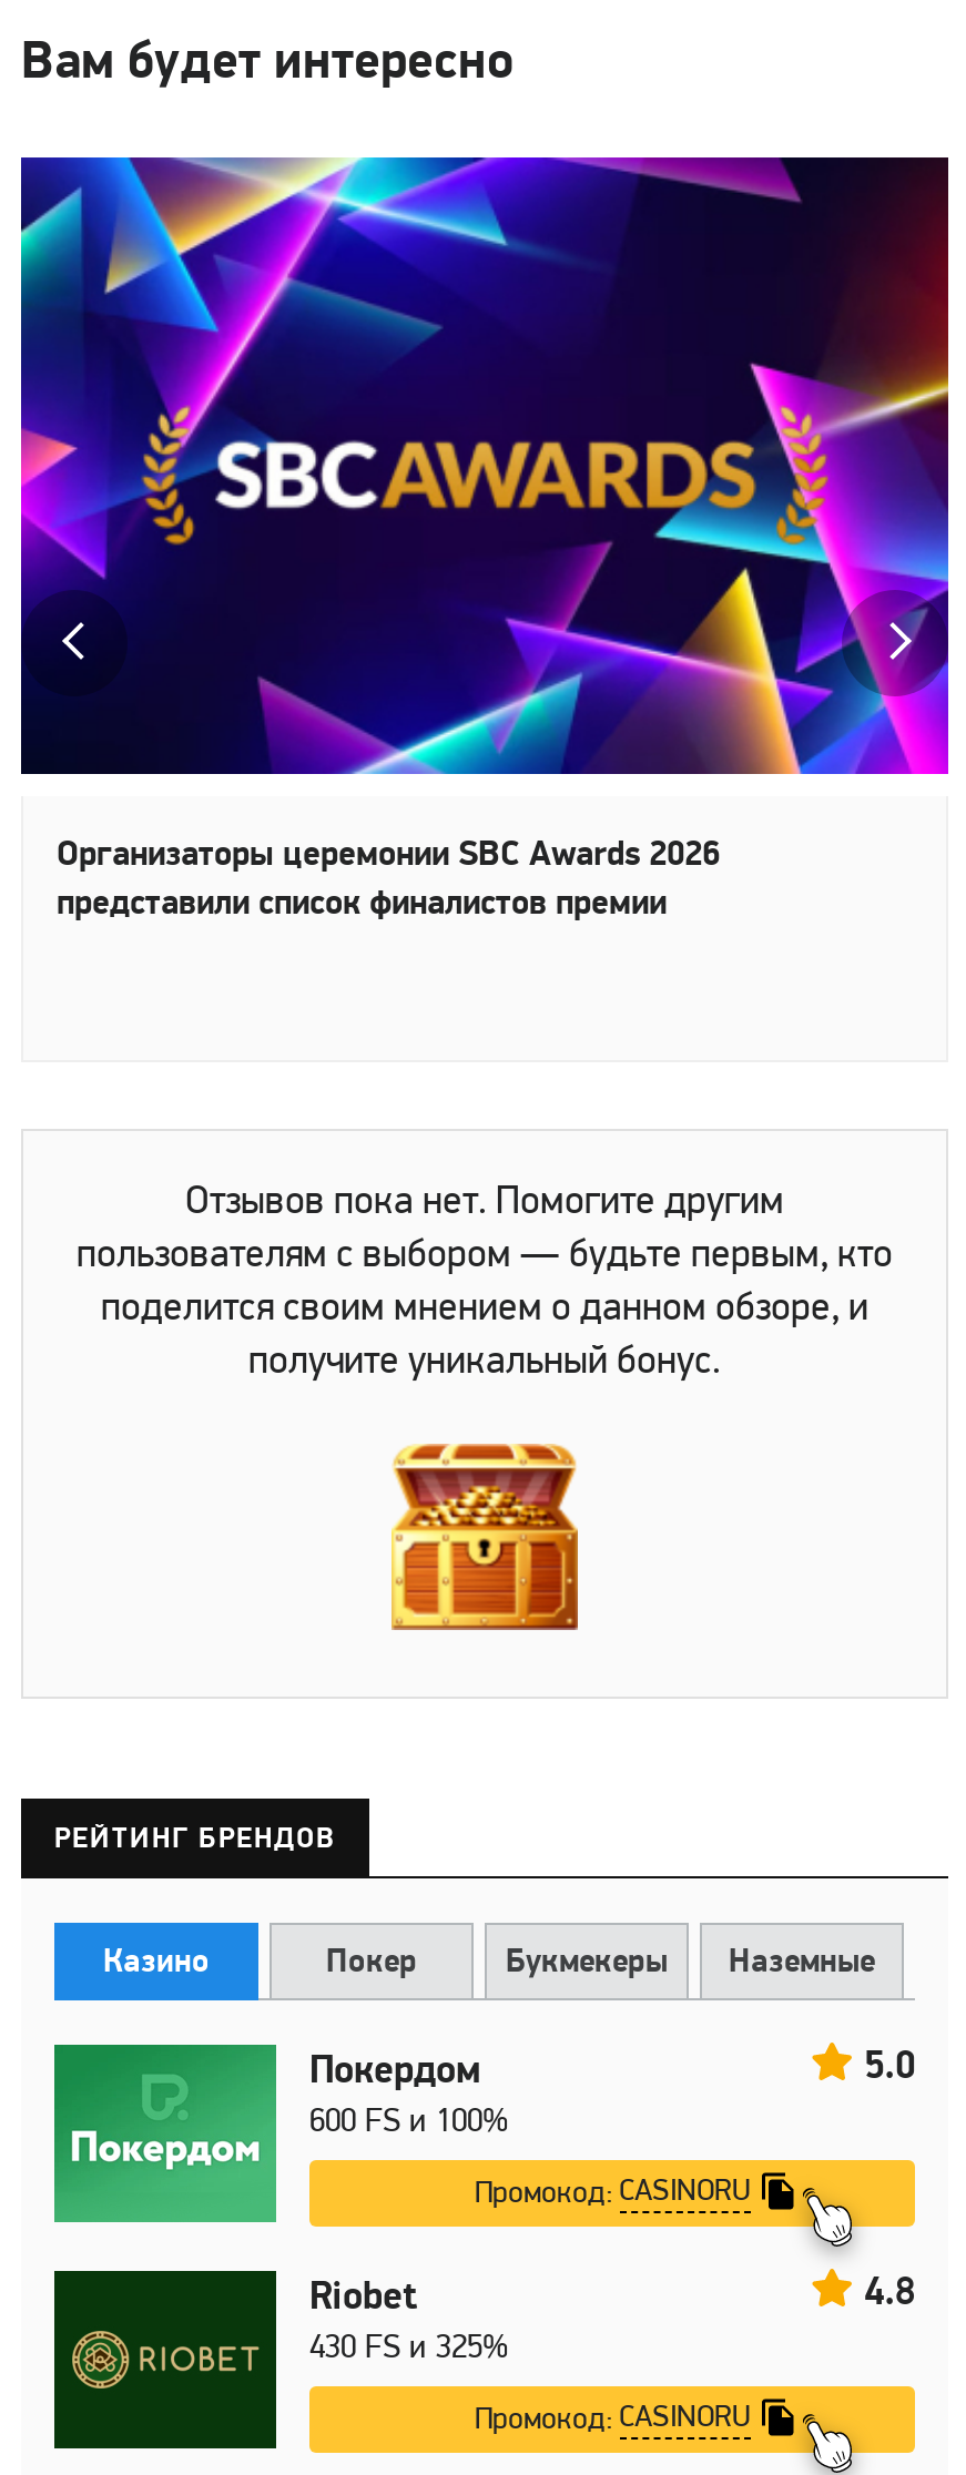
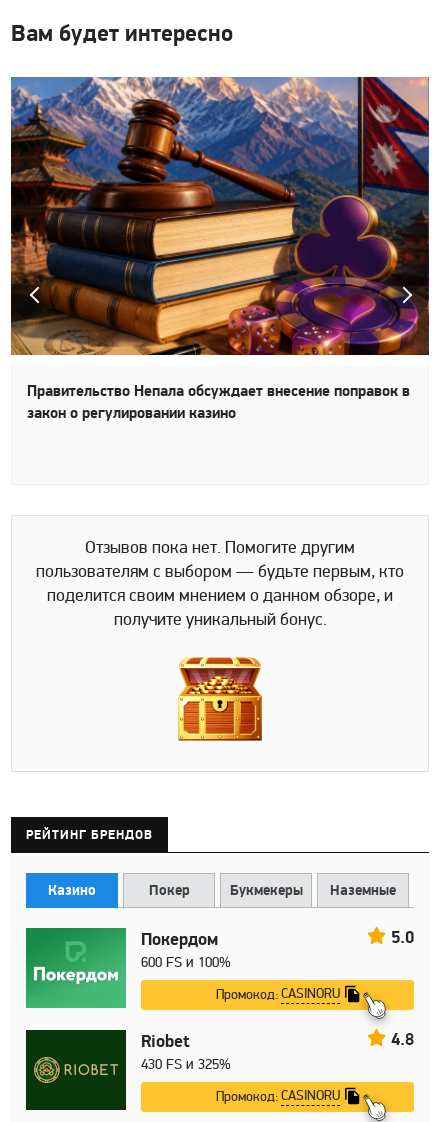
- [image]
- Организаторы церемонии SBC Awards 2026
- представили список финалистов премии
+ [image]
+ Правительство Непала обсуждает внесение поправок в
+ закон о регулировании казино
